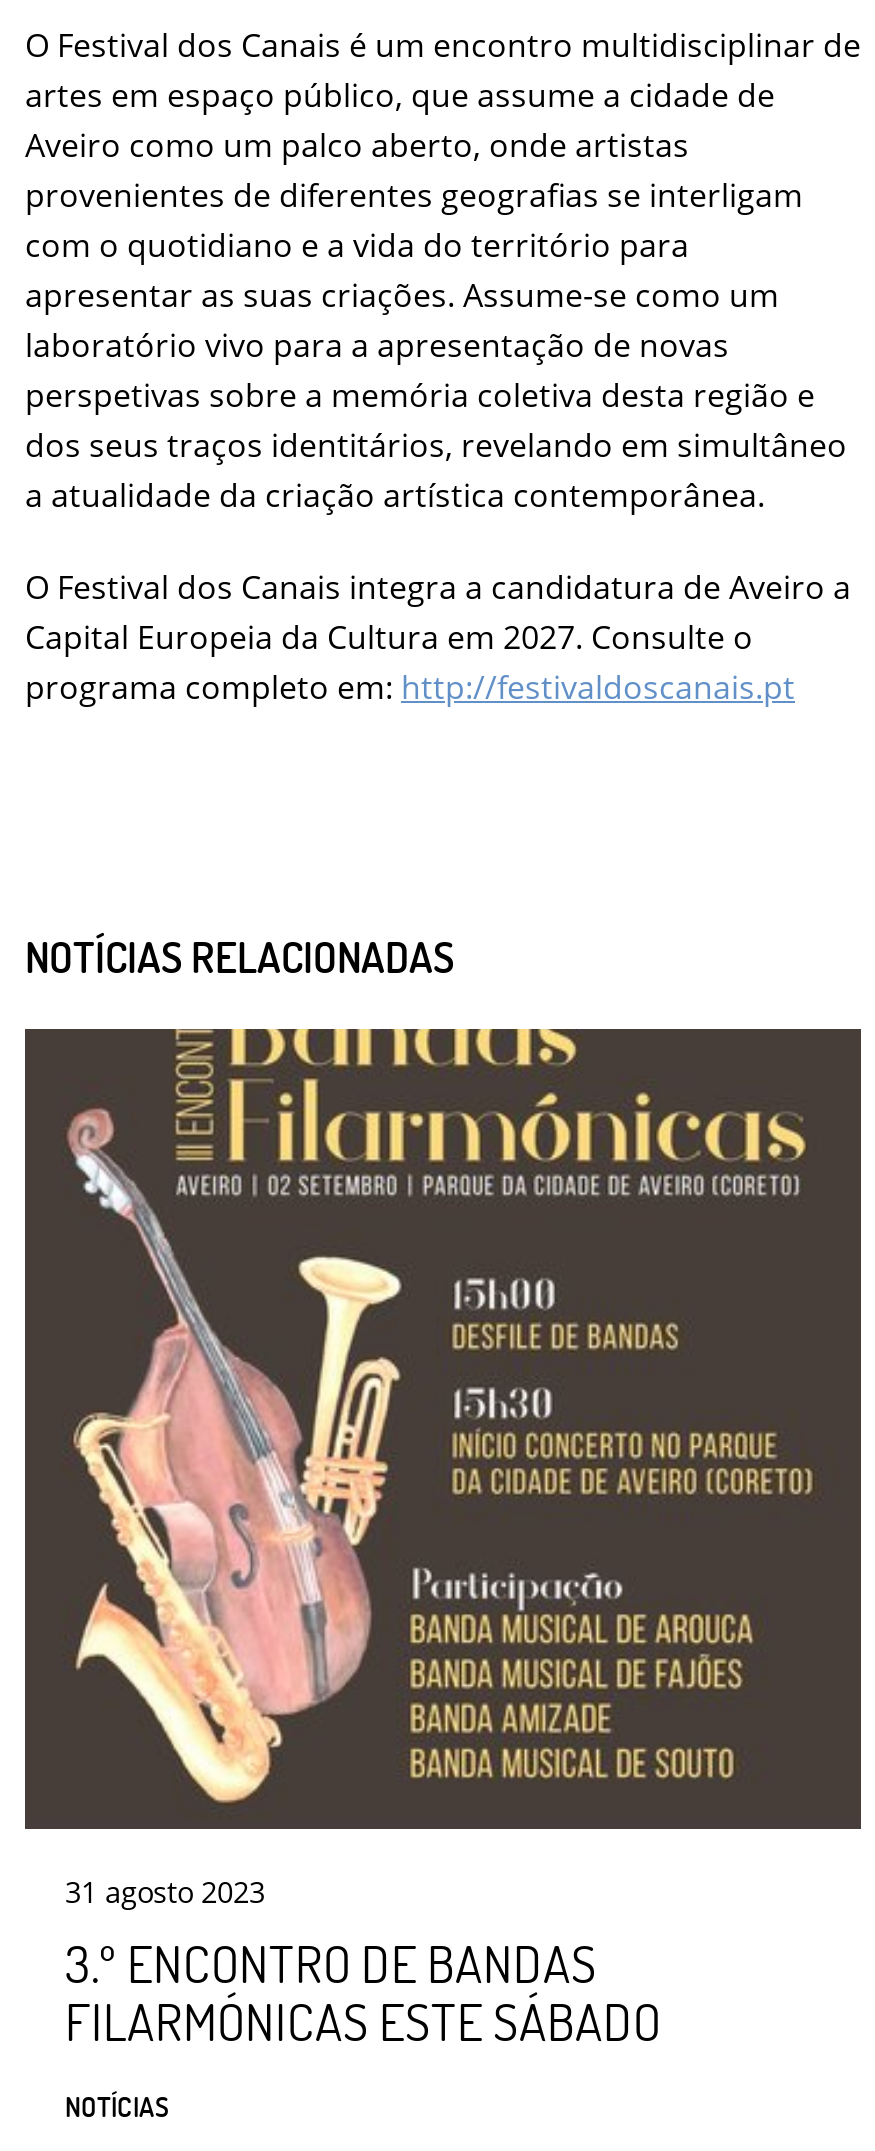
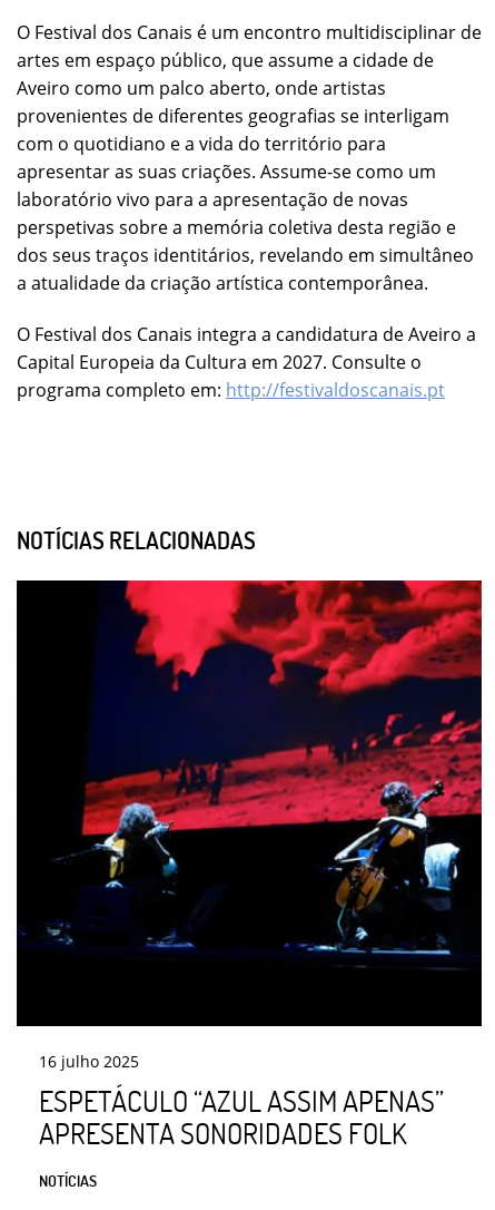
- [image]
- 31 agosto 2023
- 3.º ENCONTRO DE BANDAS
- FILARMÓNICAS ESTE SÁBADO
+ [image]
+ 16 julho 2025
+ ESPETÁCULO “AZUL ASSIM APENAS”
+ APRESENTA SONORIDADES FOLK
